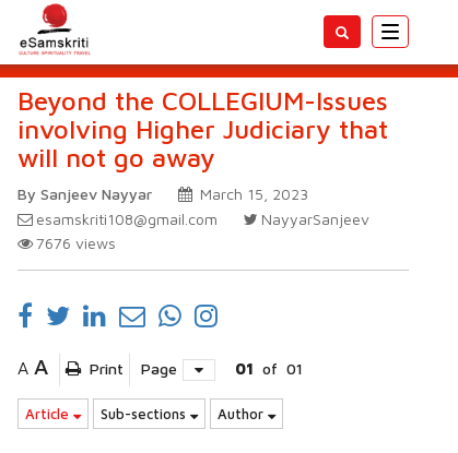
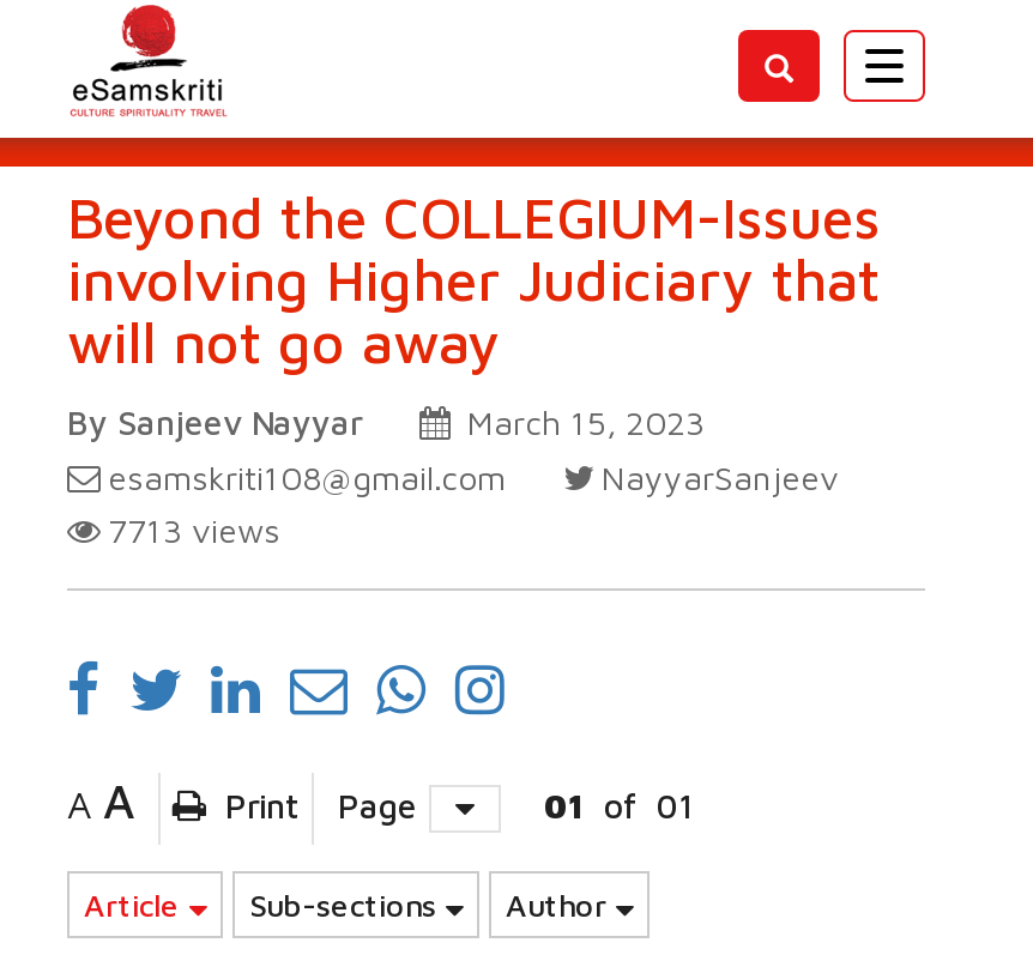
- 7676 views
+ 7713 views
